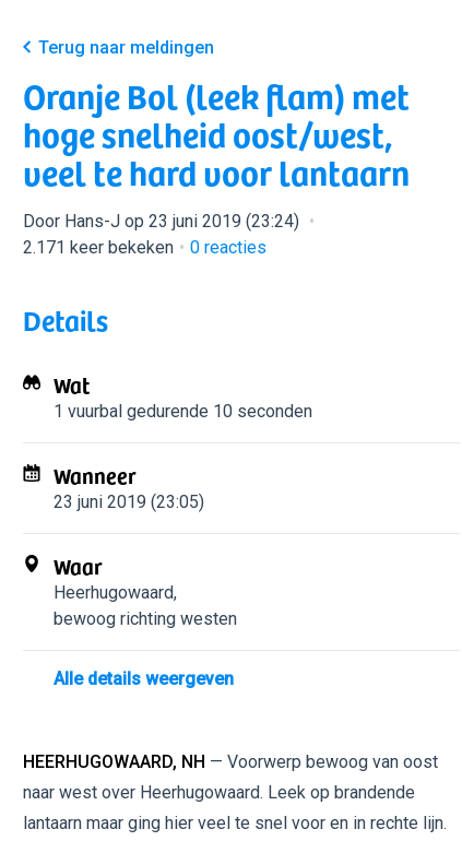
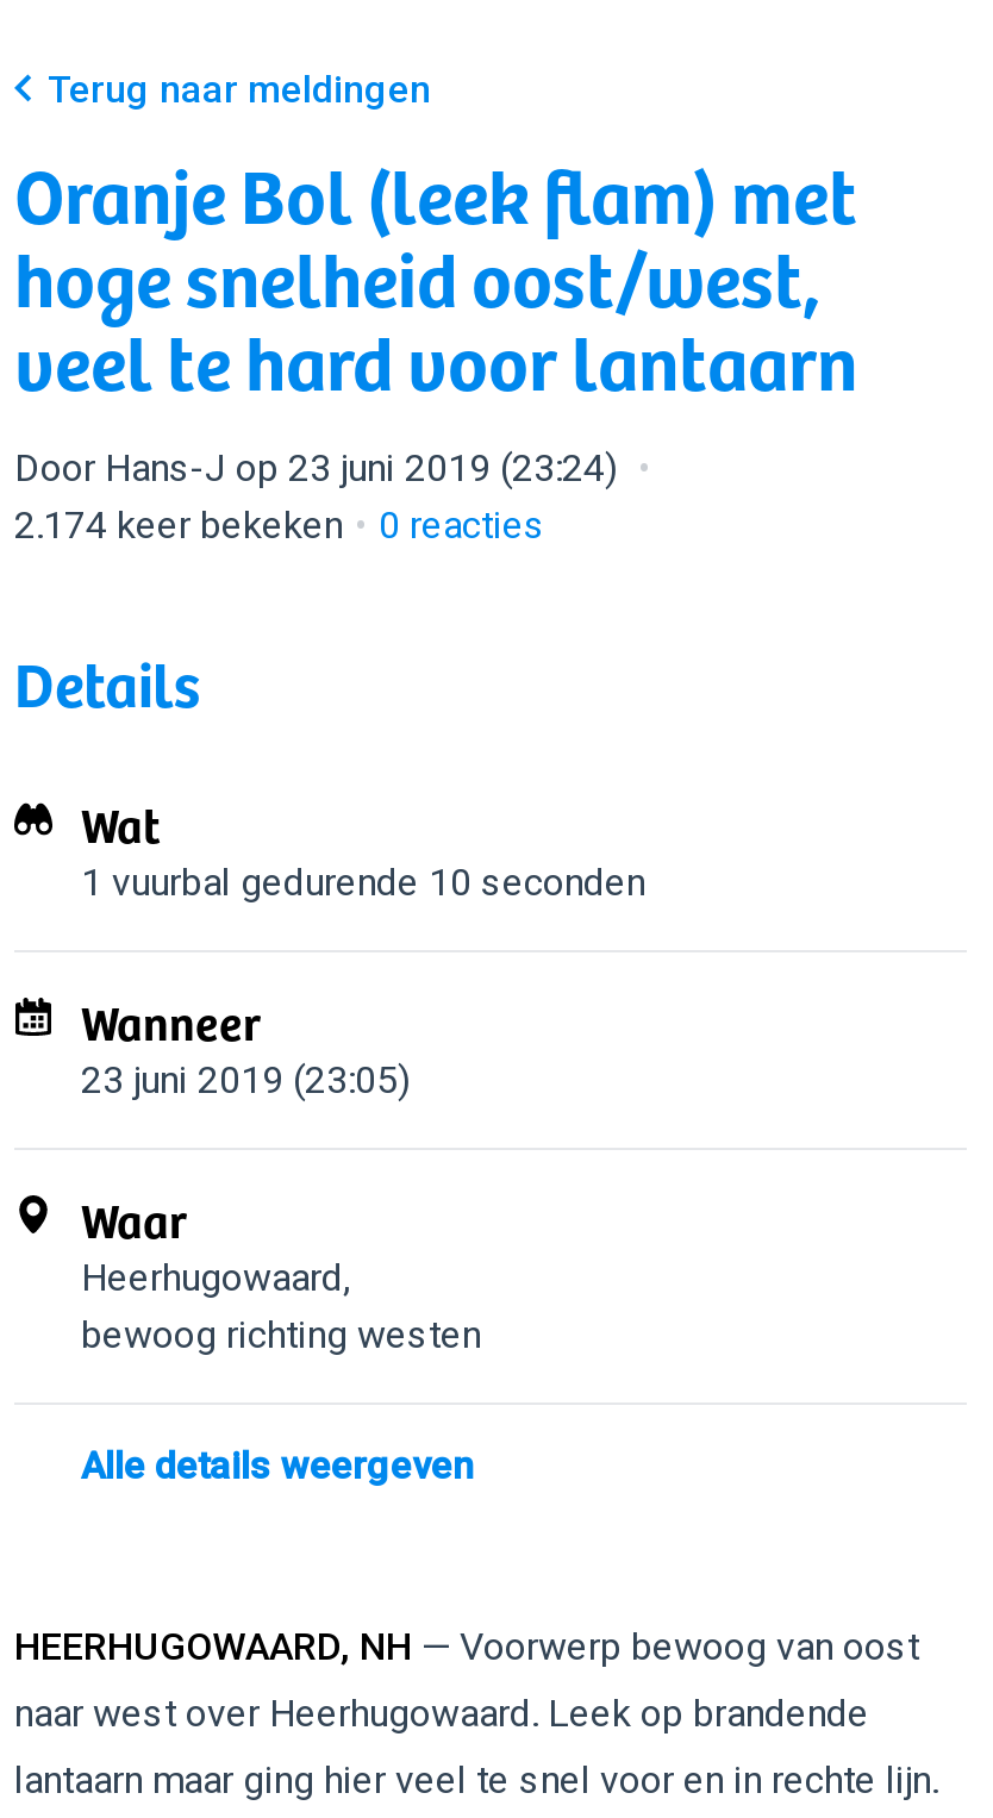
- 2.171 keer bekeken 0 reacties
+ 2.174 keer bekeken 0 reacties
